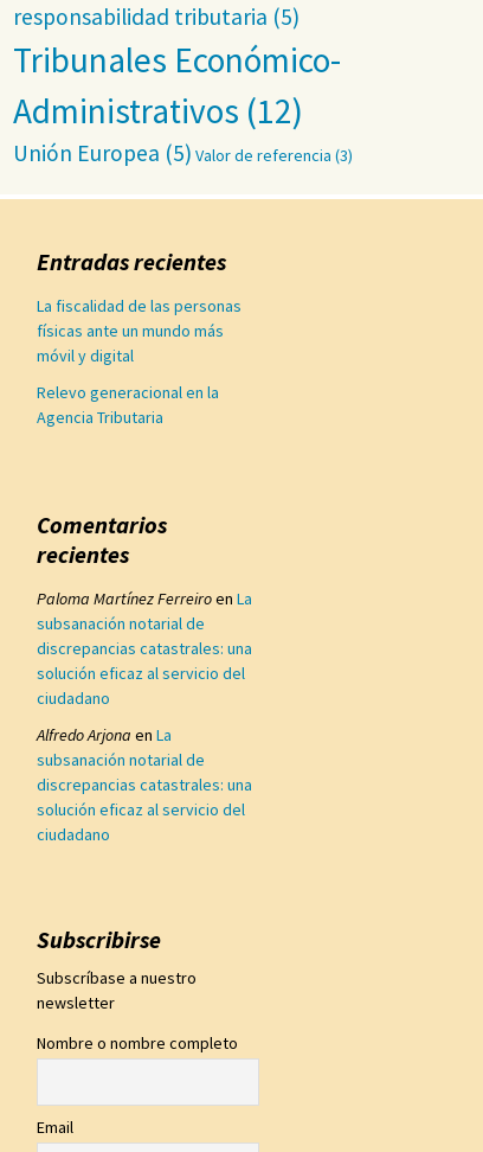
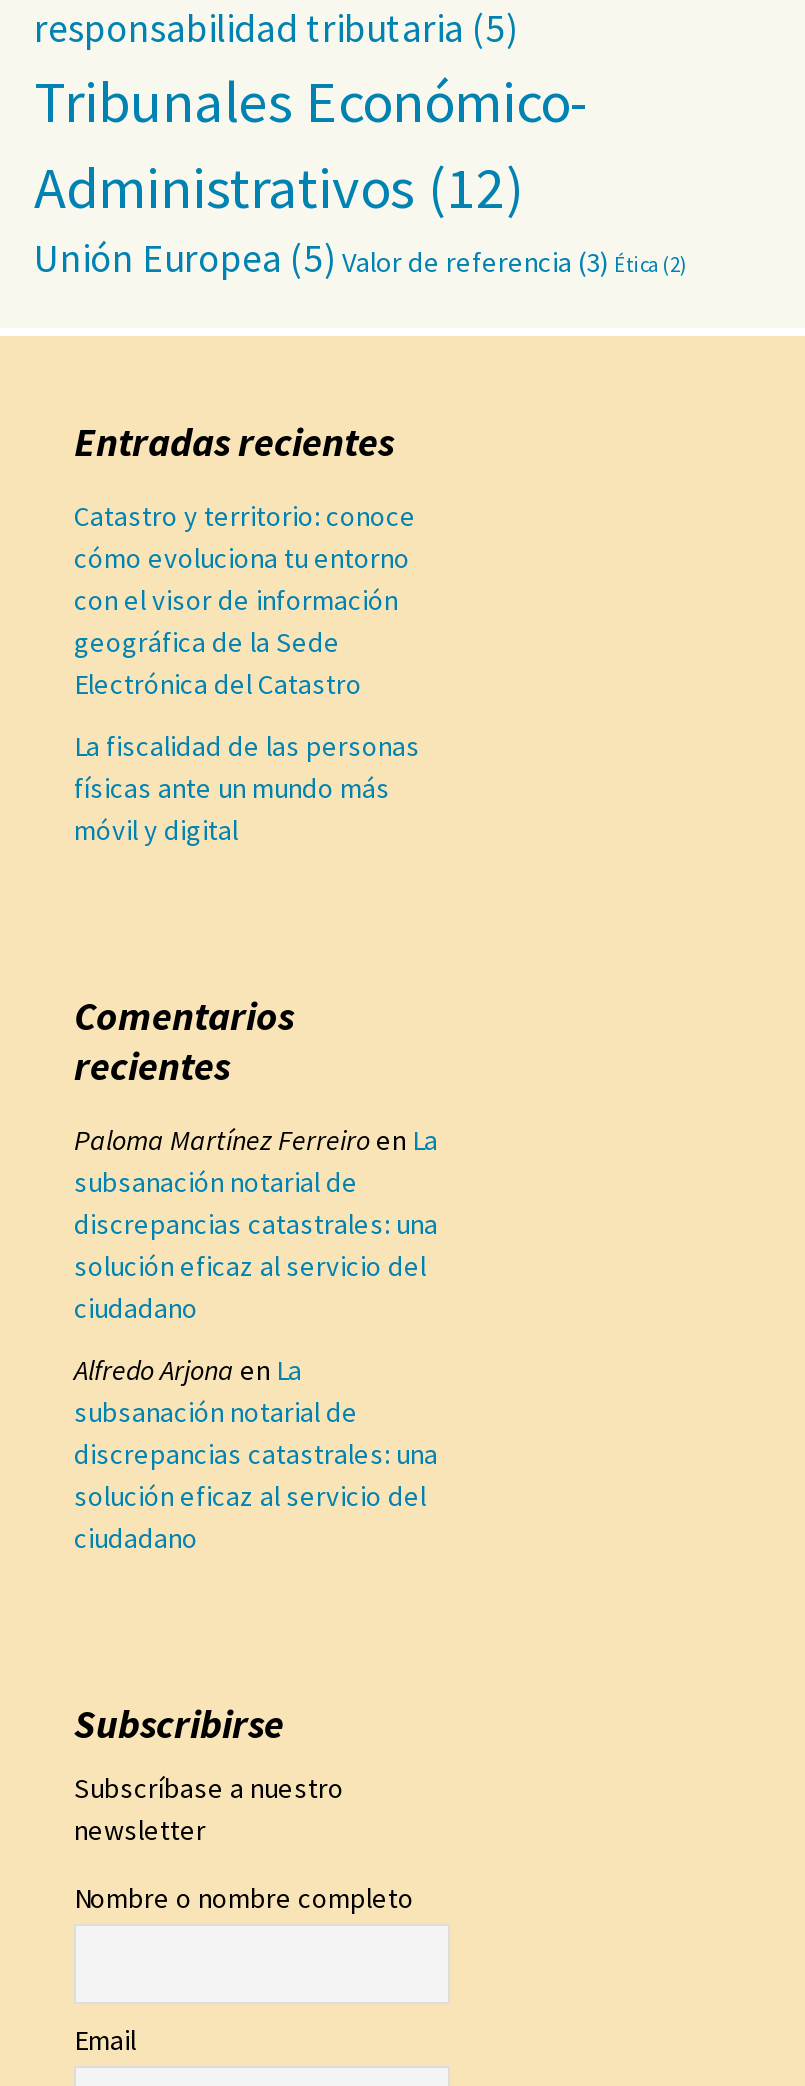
- Unión Europea (5) Valor de referencia (3)
+ Unión Europea (5) Valor de referencia (3) Ética(2)

+ Catastro y territorio: conoce
+ cómo evoluciona tu entorno
+ con el visor de información
+ geográfica de la Sede
+ Electrónica del Catastro

moved down: La fiscalidad de las personas | físicas ante un mundo más | móvil y digital

- Relevo generacional en la
- Agencia Tributaria
